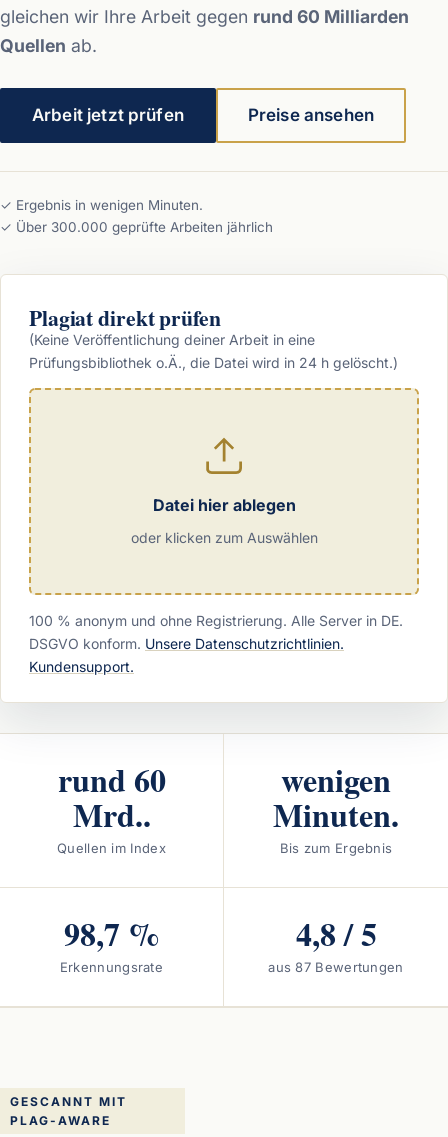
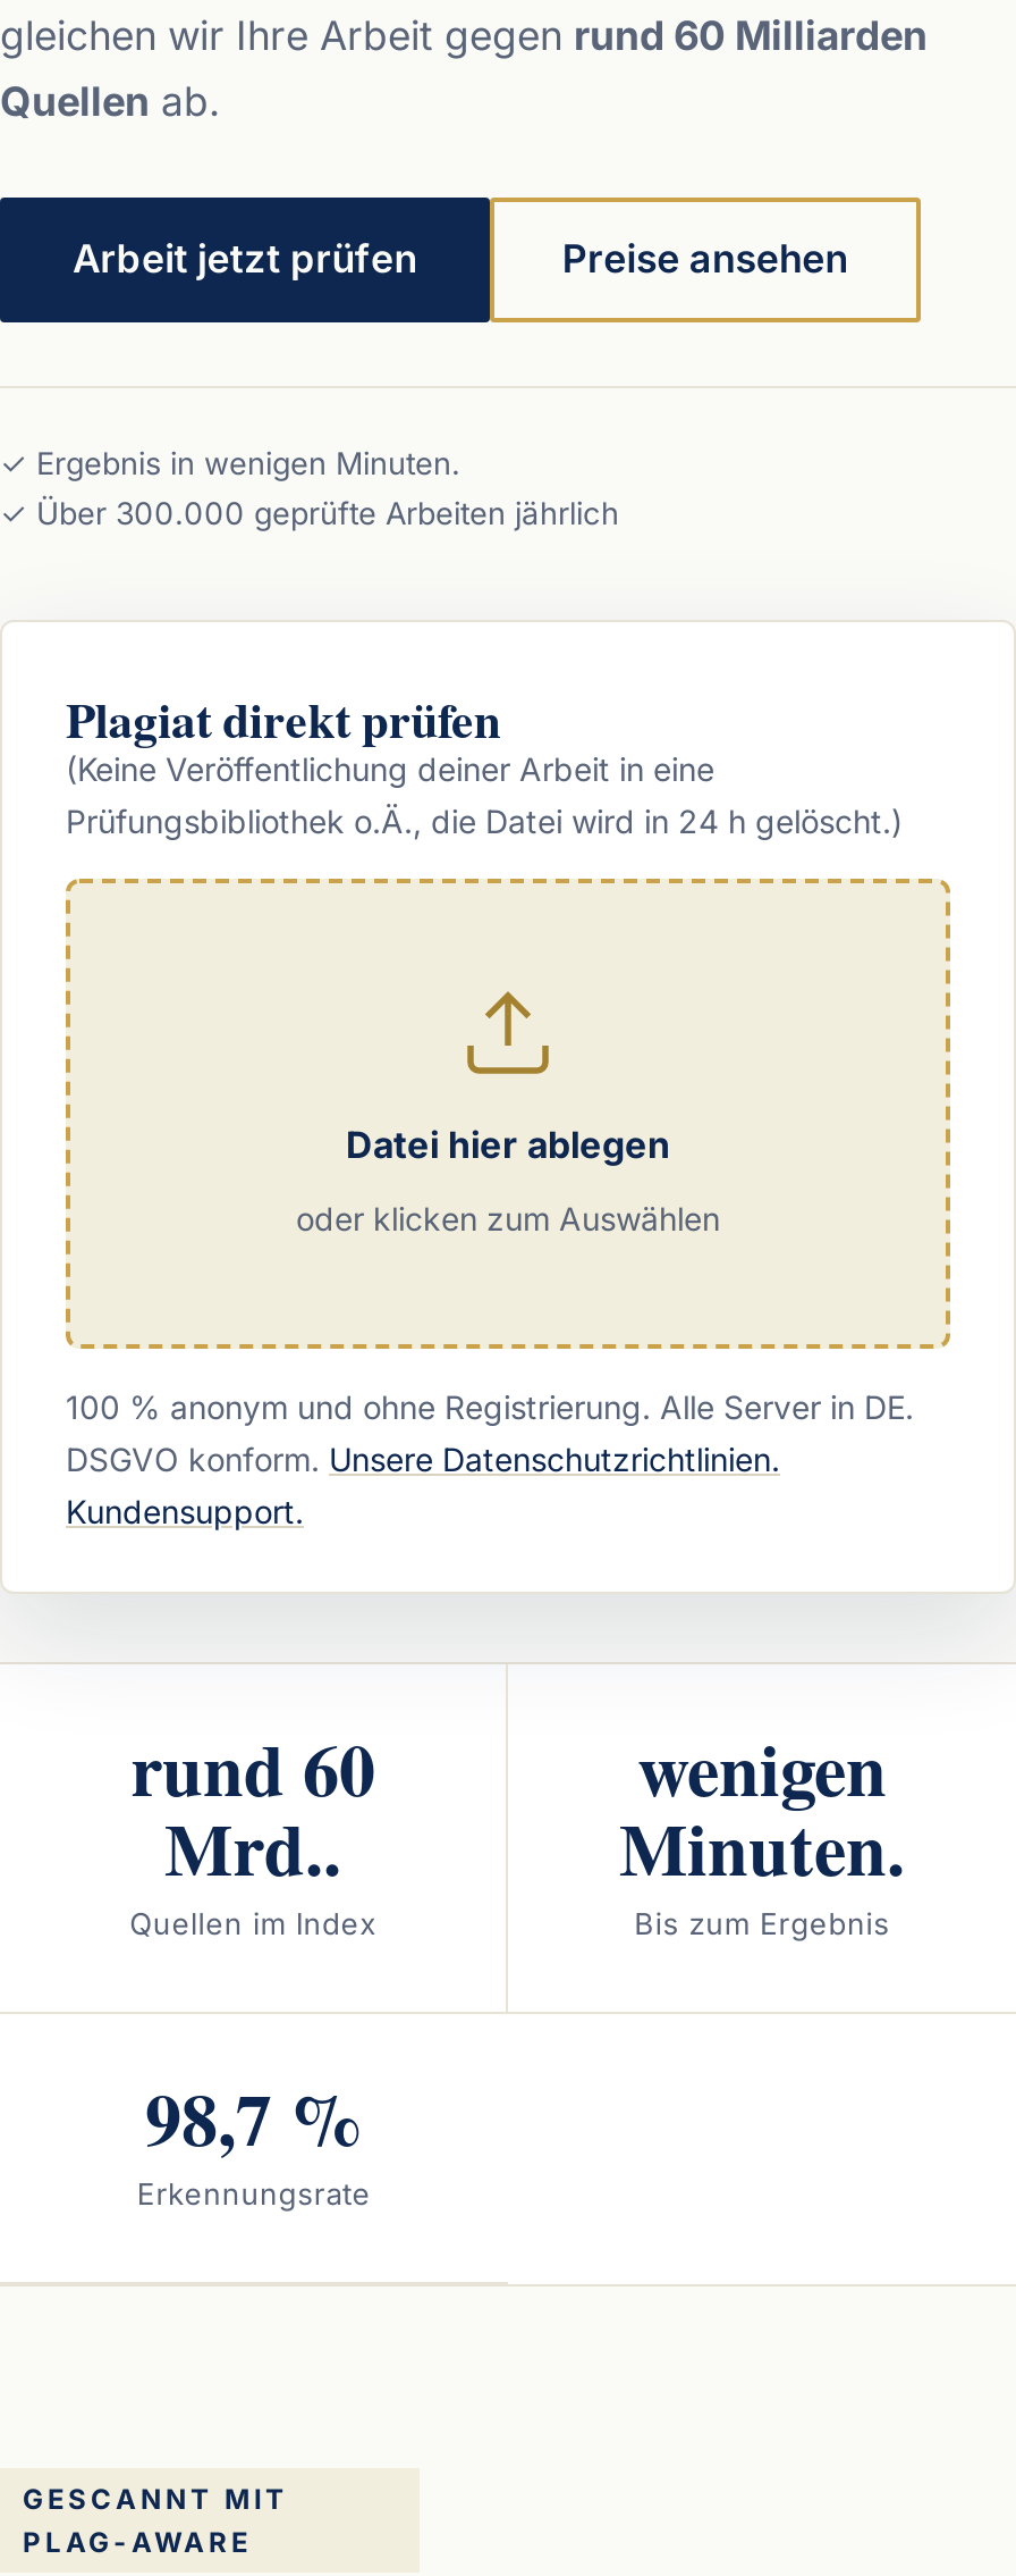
- 4,8 / 5
- aus 87 Bewertungen
